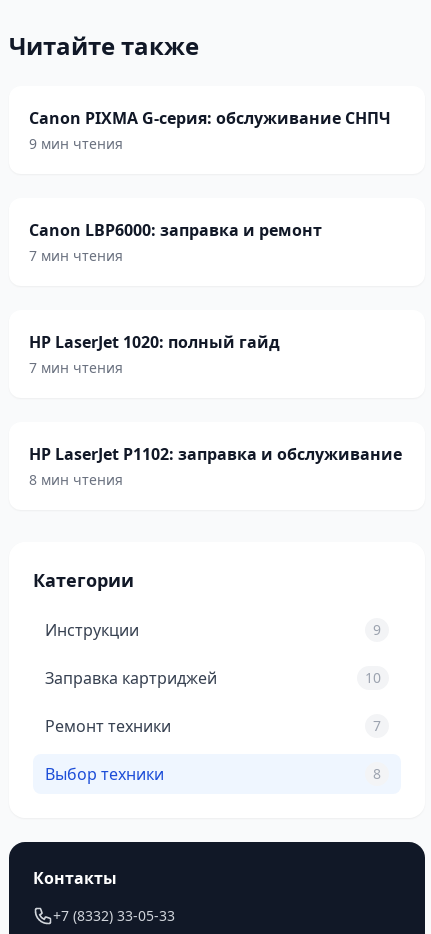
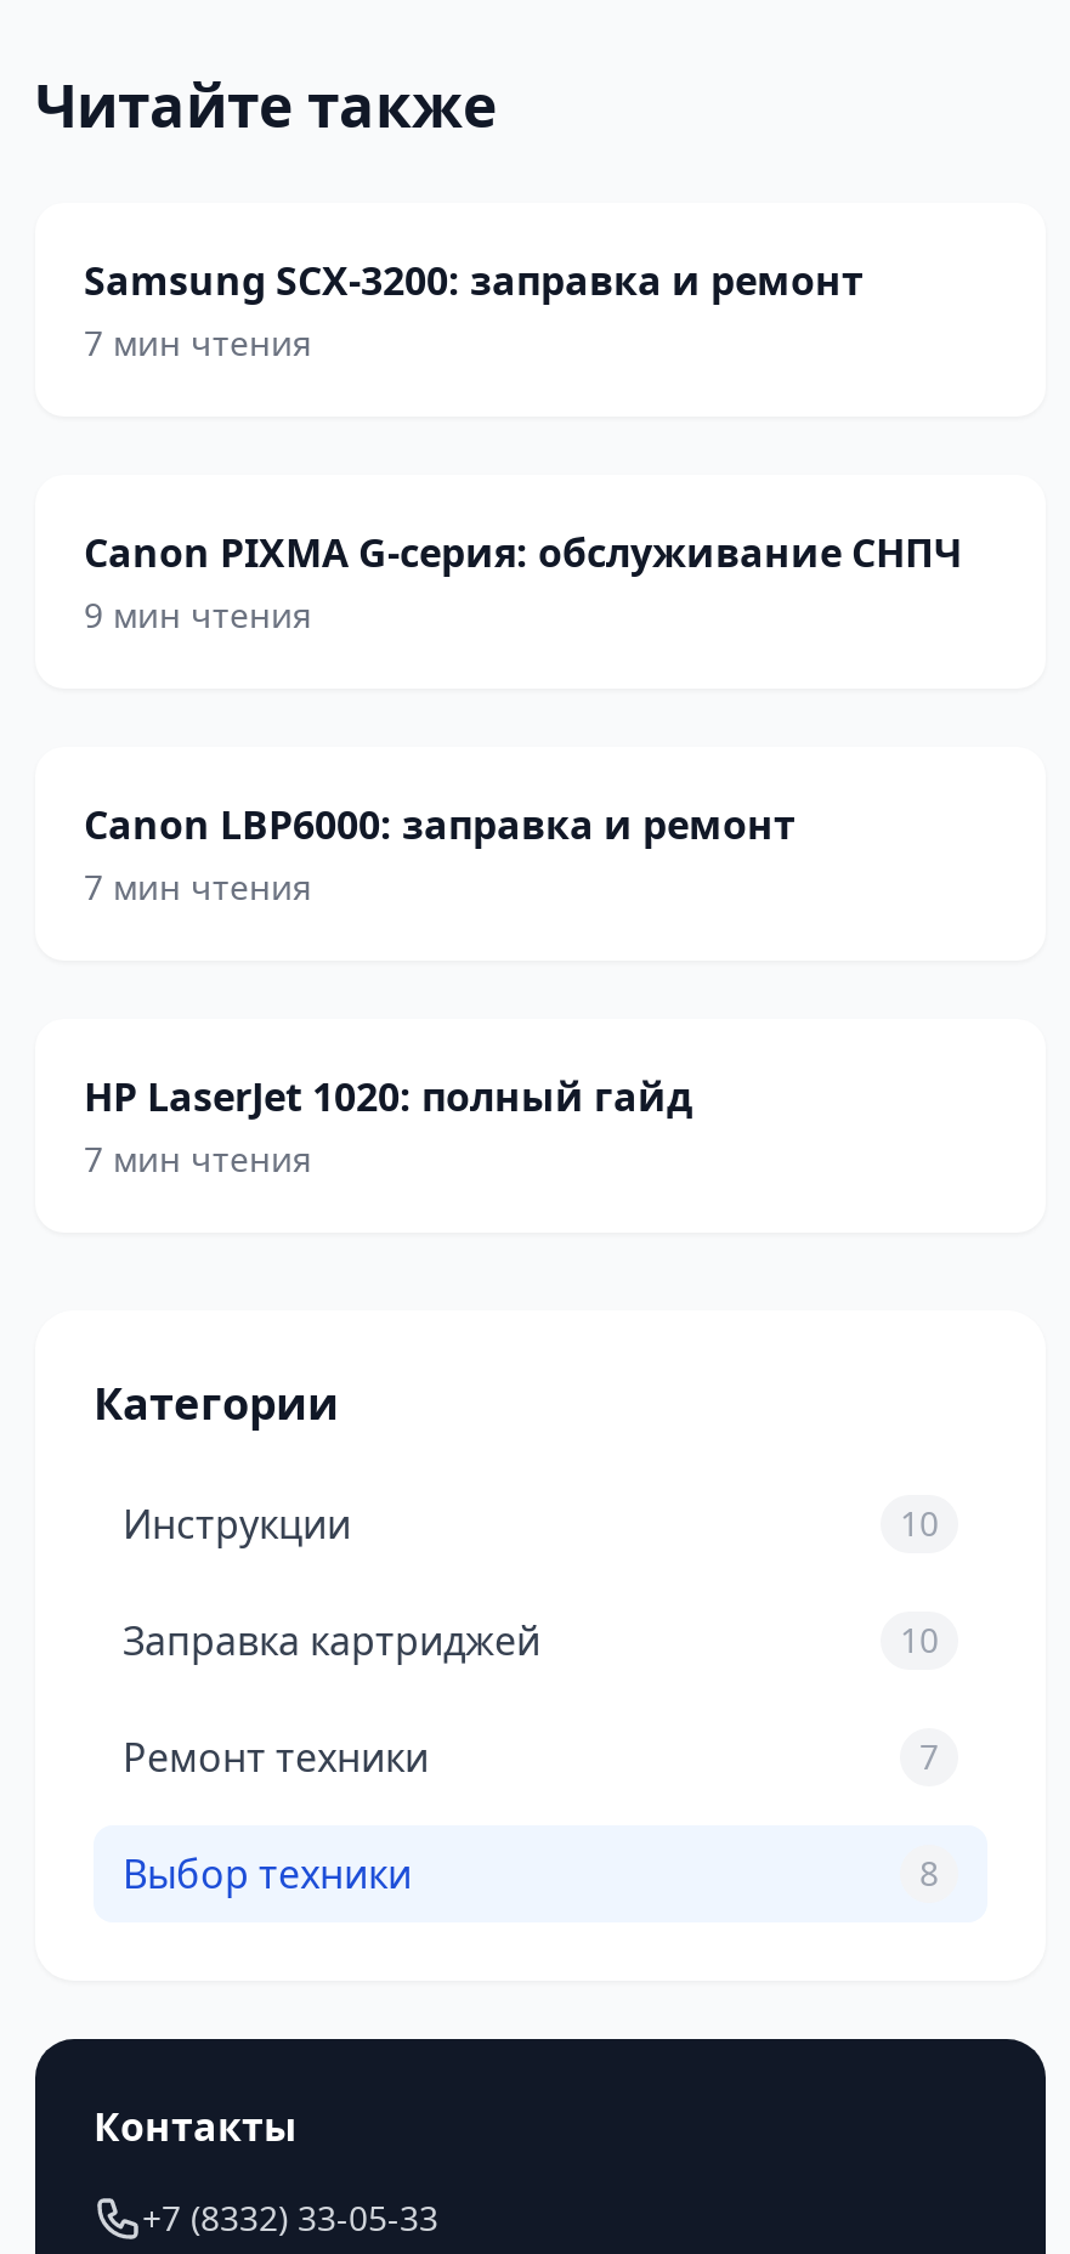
+ Samsung SCX-3200: заправка и ремонт
+ 7 мин чтения

moved down: Canon PIXMA G-серия: обслуживание СНПЧ | 9 мин чтения | Canon LBP6000: заправка и ремонт | 7 мин чтения | HP LaserJet 1020: полный гайд | 7 мин чтения

- HP LaserJet P1102: заправка и обслуживание
- 8 мин чтения

- 9
+ 10
